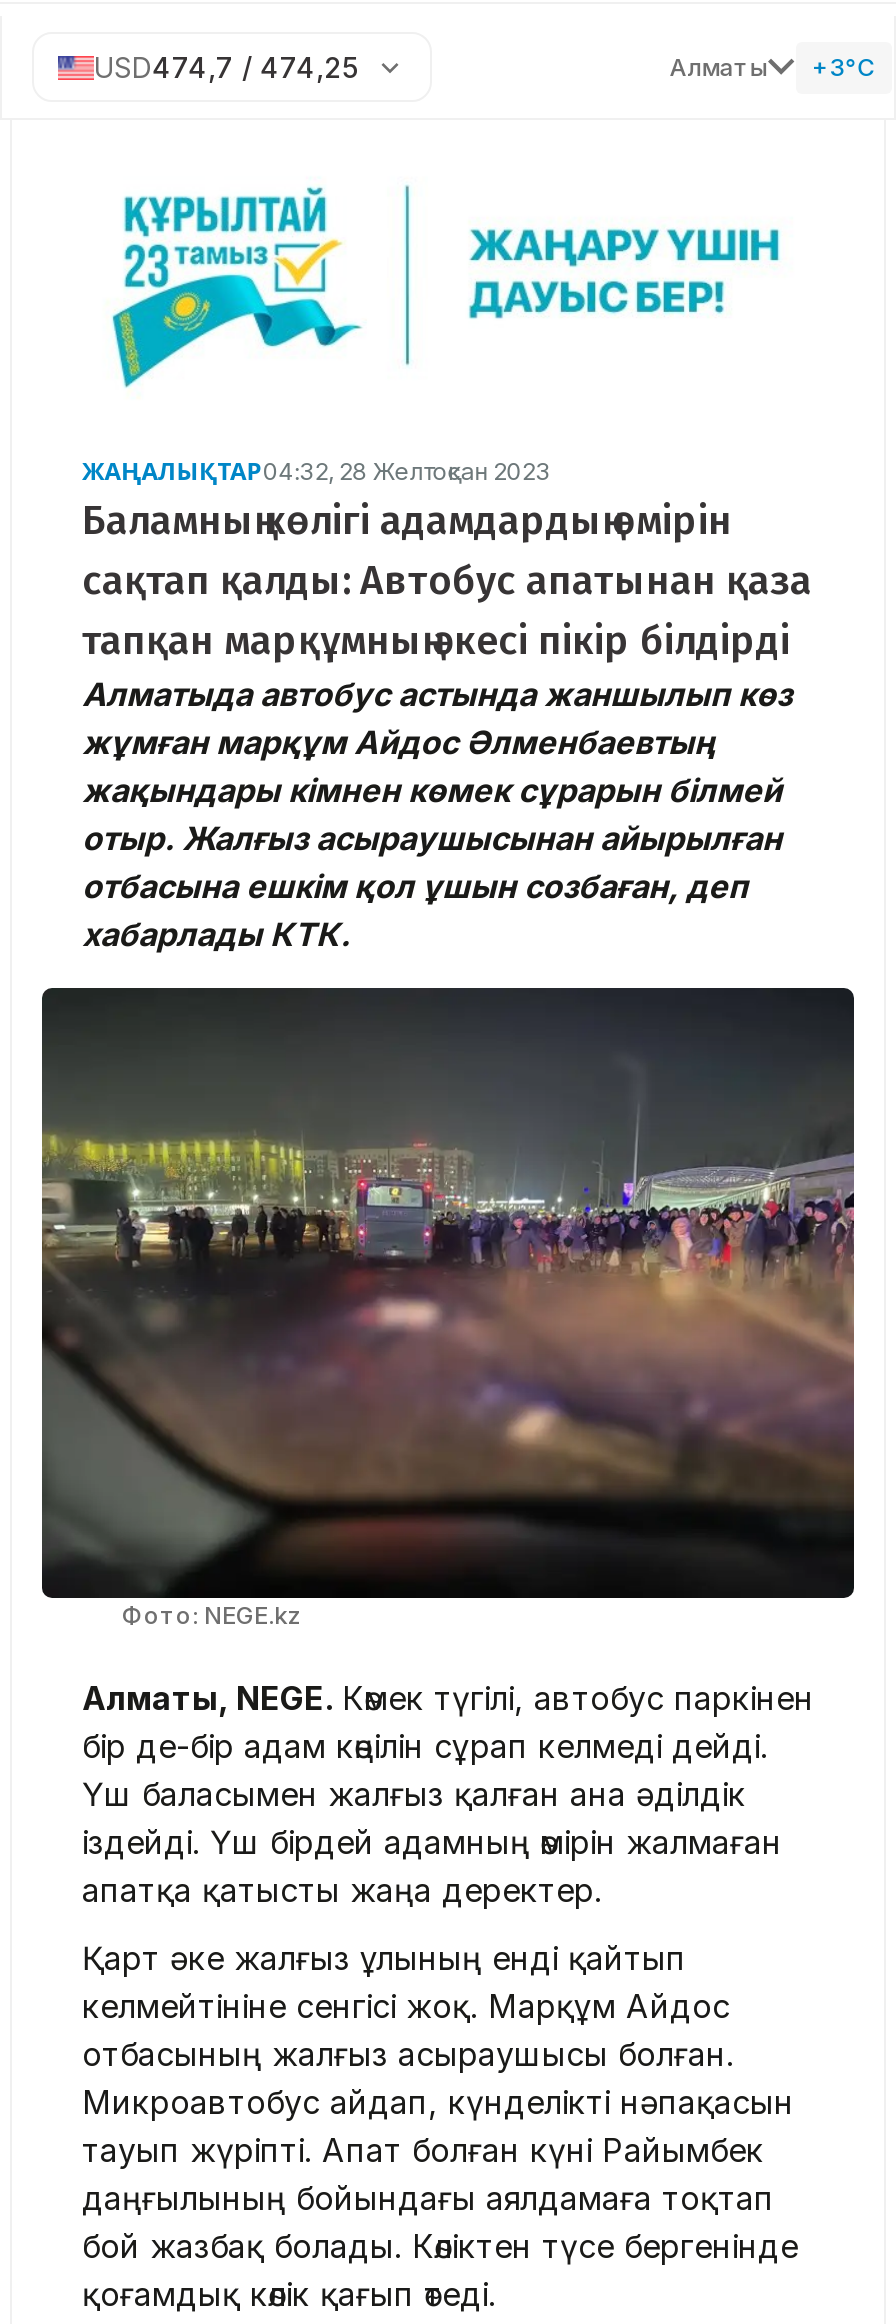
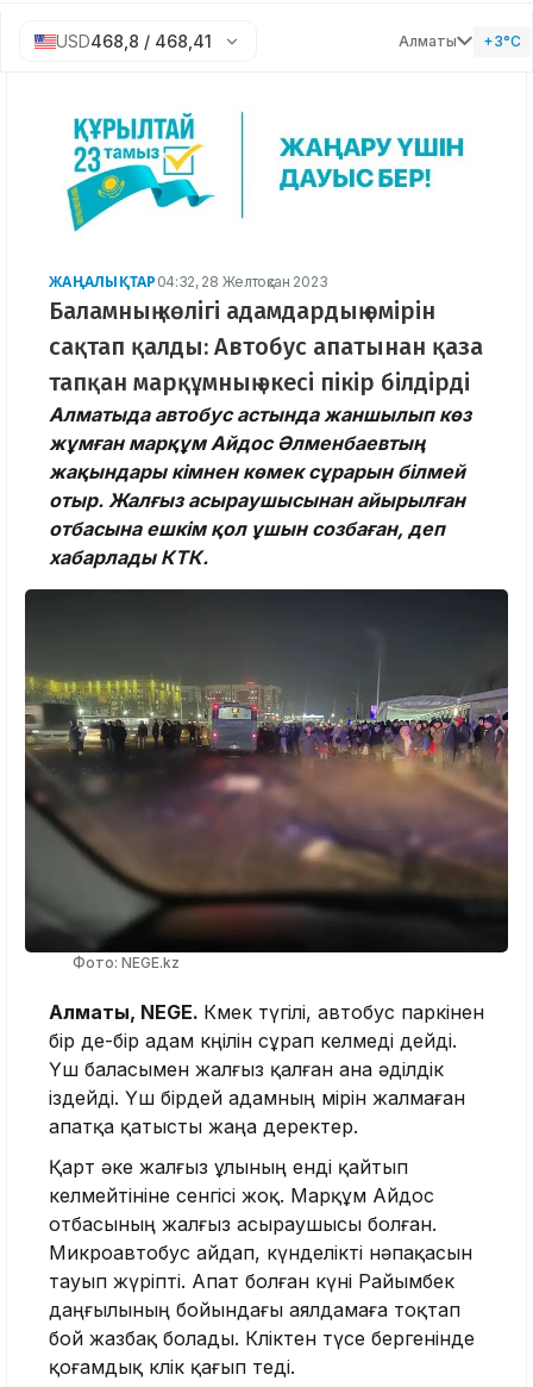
- USD474,7 / 474,25
+ USD468,8 / 468,41
